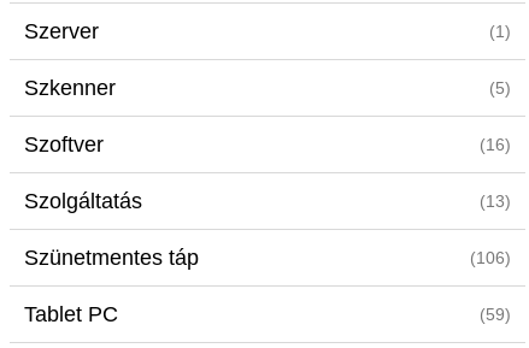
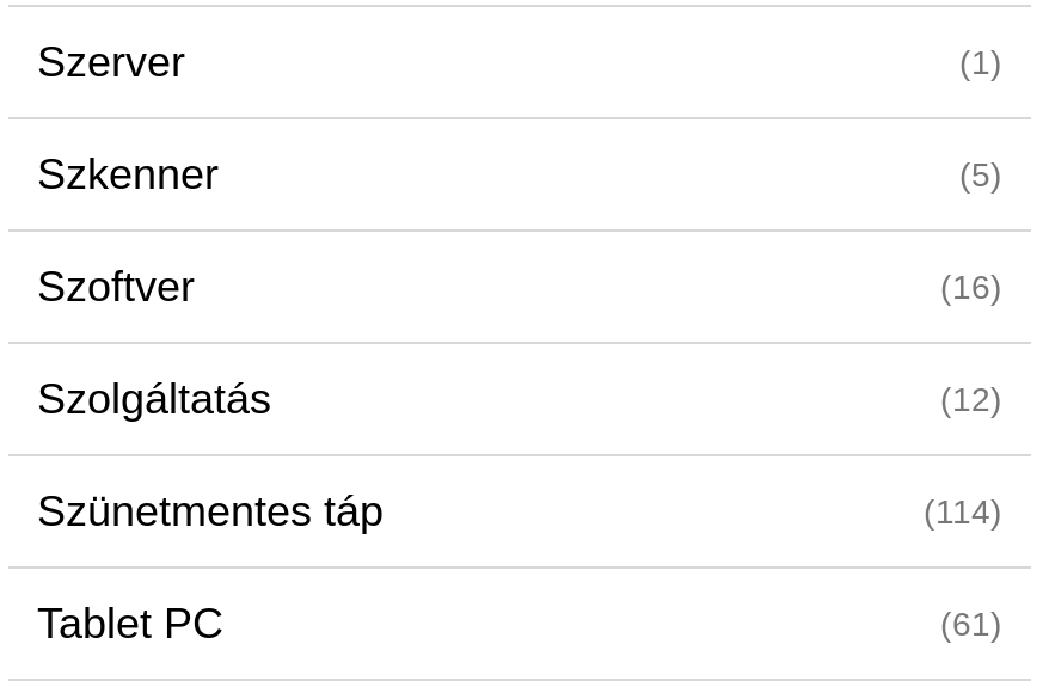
- (13)
+ (12)

- (106)
+ (114)

- (59)
+ (61)
